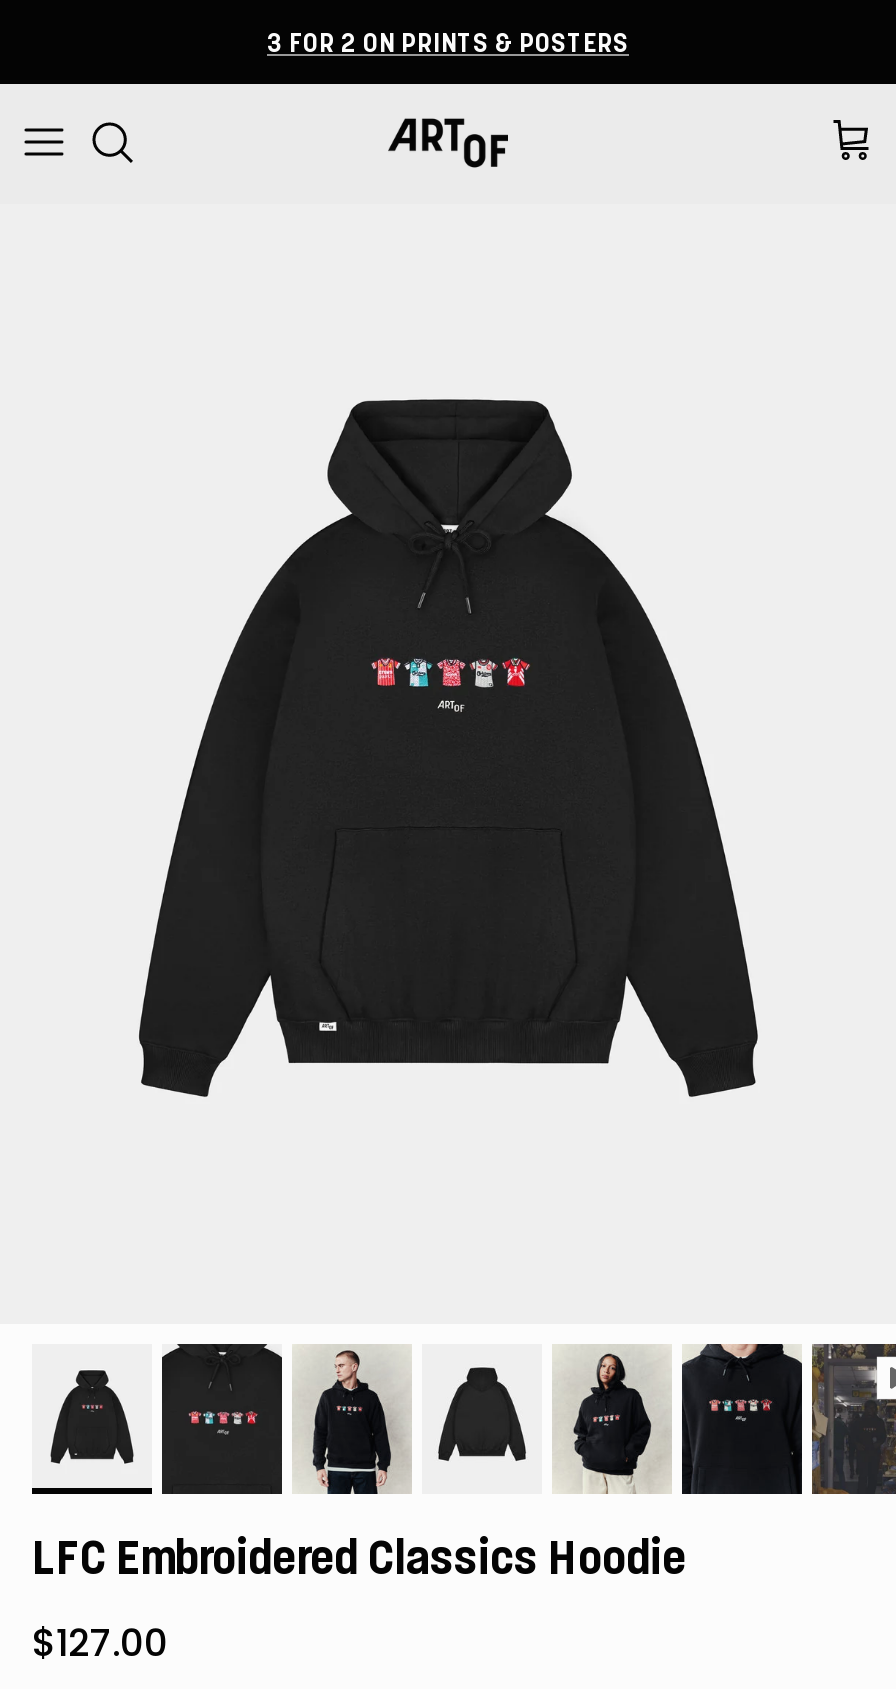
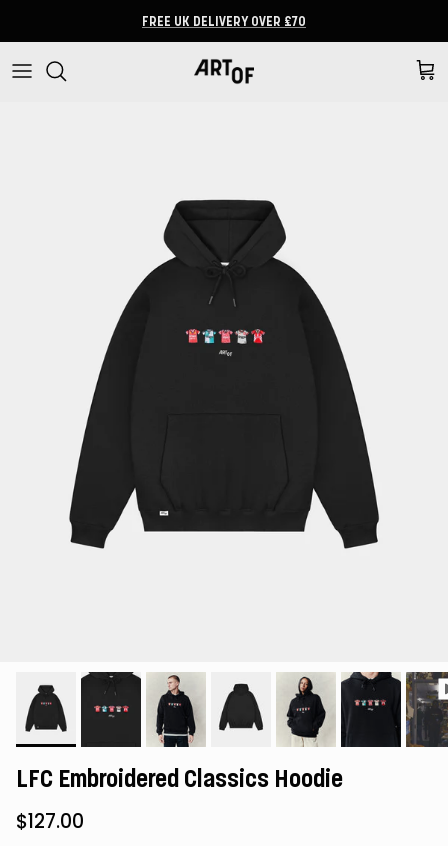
- 3 FOR 2 ON PRINTS & POSTERS
+ FREE UK DELIVERY OVER £70
